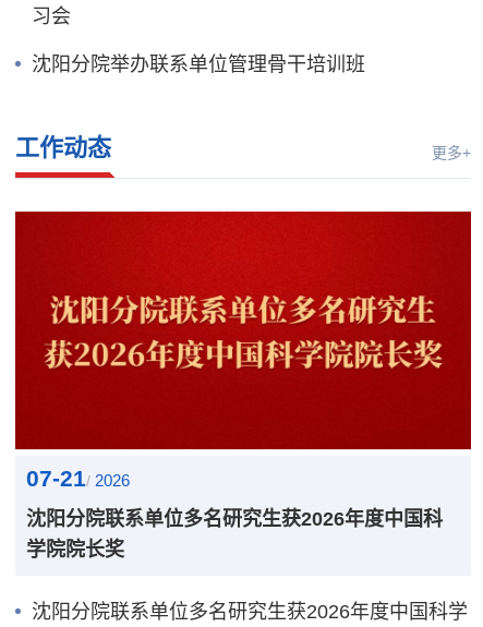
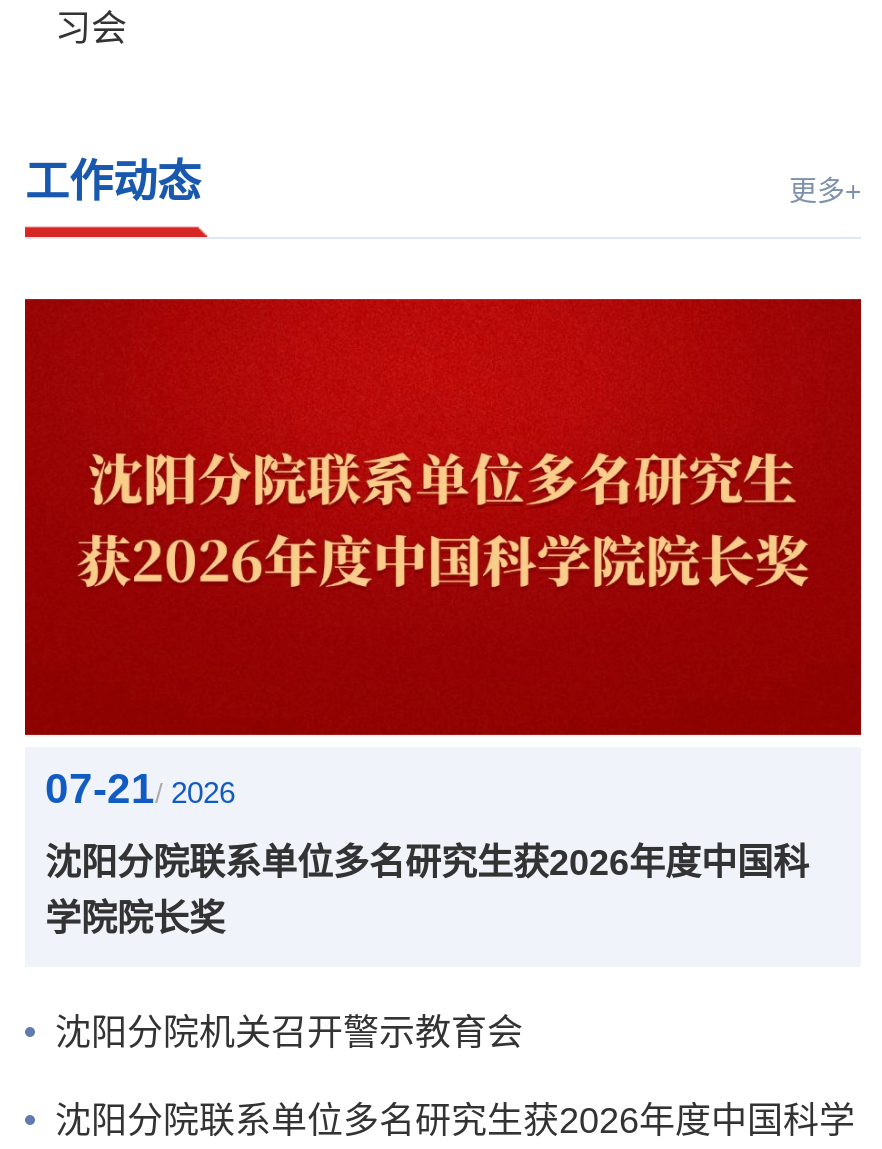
- 沈阳分院举办联系单位管理骨干培训班

moved up: [image] | 工作动态 | 更多+ | 07-21 / 2026 | 沈阳分院联系单位多名研究生获2026年度中国科 | 学院院长奖

+ 沈阳分院机关召开警示教育会
